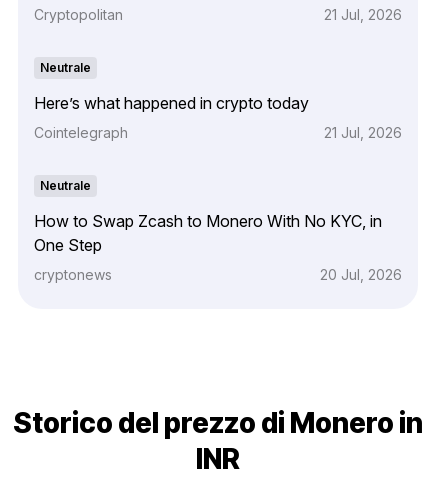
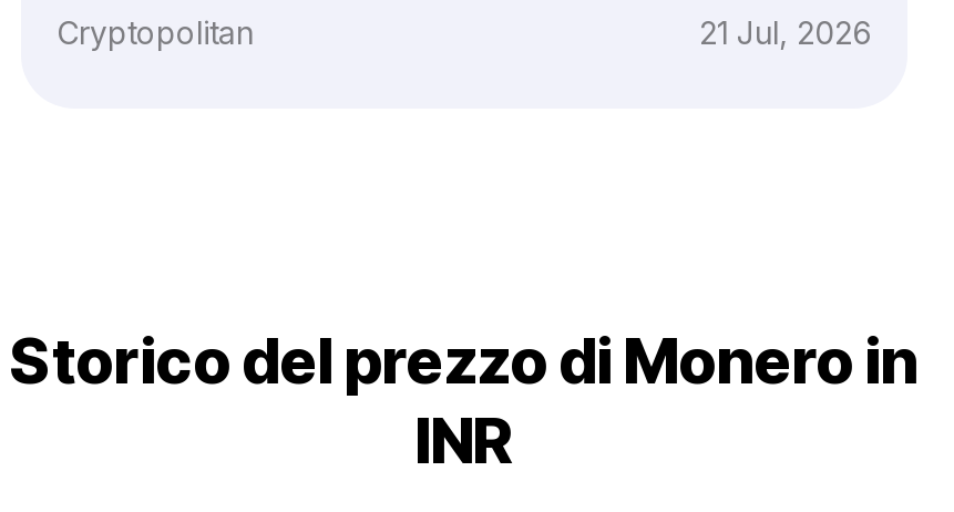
- Neutrale
- Here’s what happened in crypto today
- Cointelegraph
- 21 Jul, 2026
- Neutrale
- How to Swap Zcash to Monero With No KYC, in
- One Step
- cryptonews
- 20 Jul, 2026
